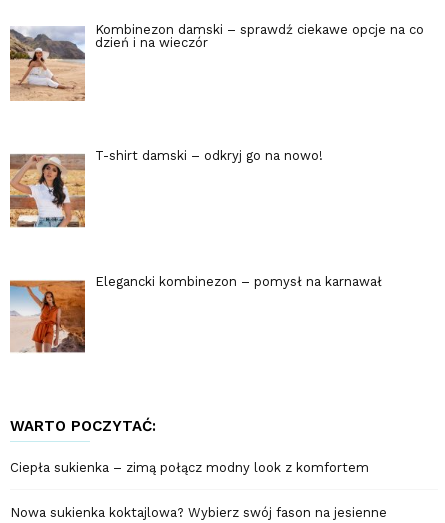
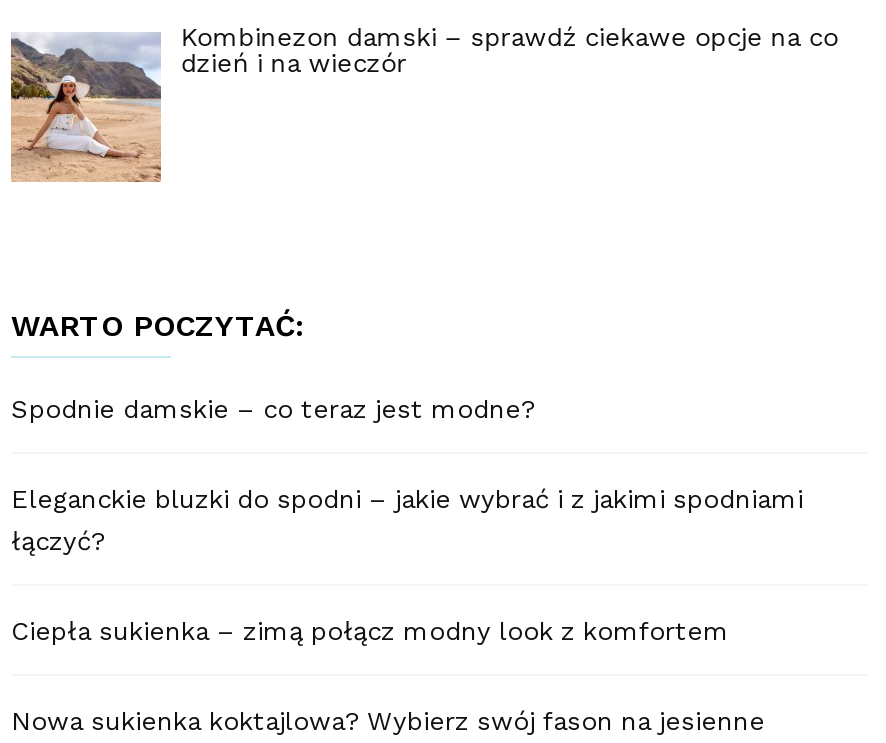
- [image]
- T-shirt damski – odkryj go na nowo!

- [image]
- Elegancki kombinezon – pomysł na karnawał

moved up: WARTO POCZYTAĆ:

+ Spodnie damskie – co teraz jest modne?
+ Eleganckie bluzki do spodni – jakie wybrać i z jakimi spodniami
+ łączyć?
